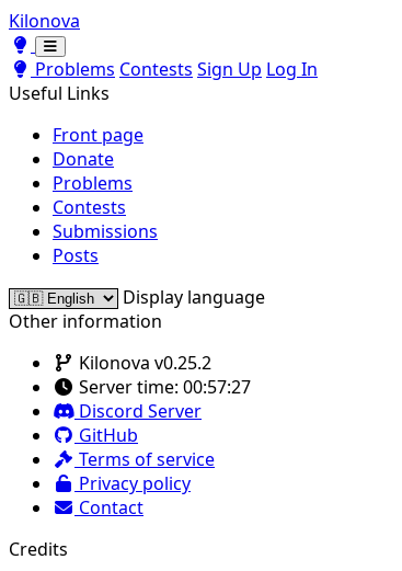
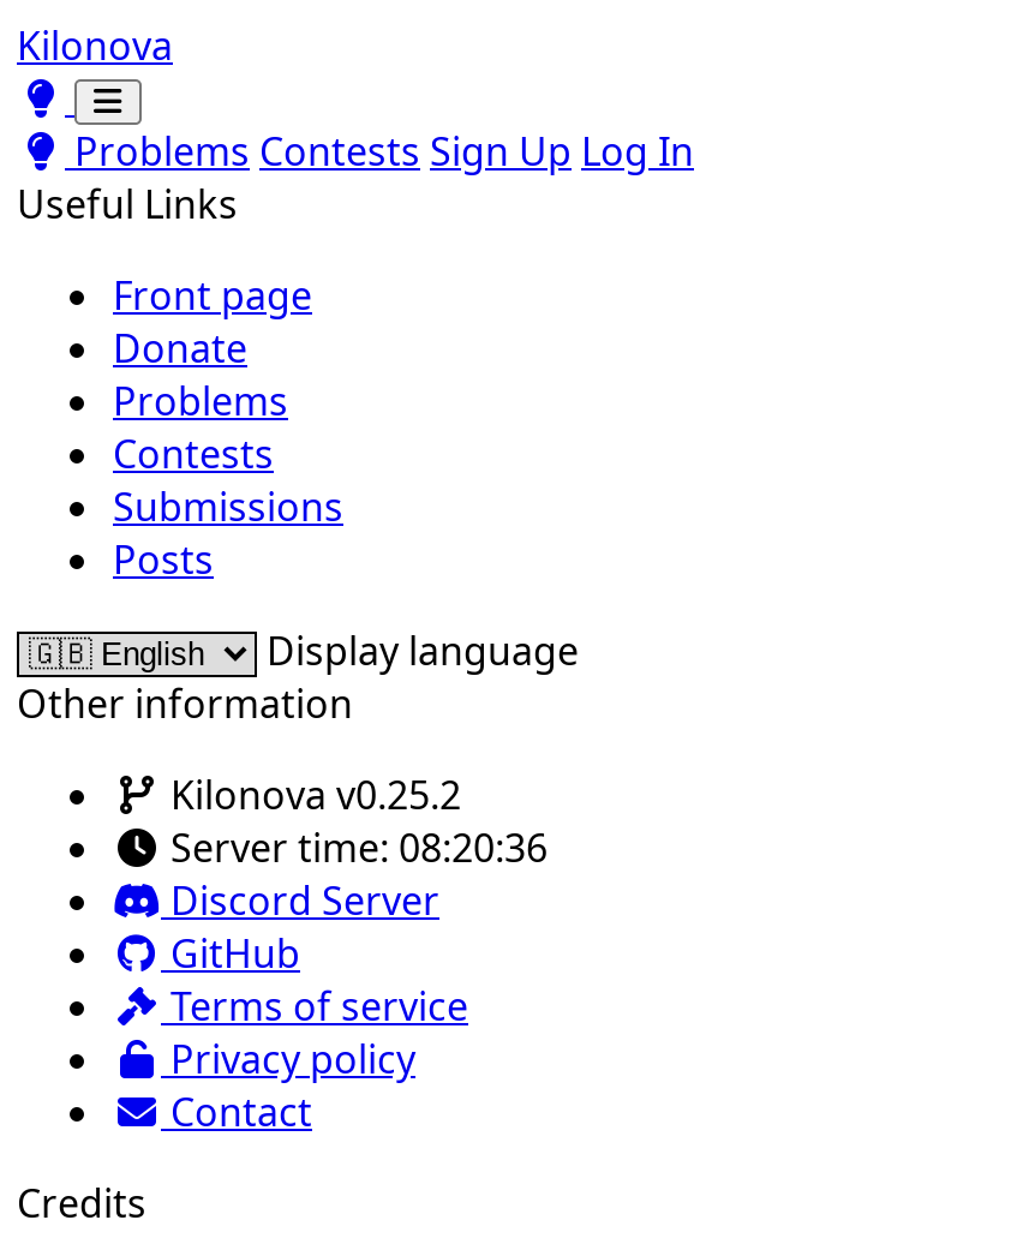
- Server time: 00:57:27
+ Server time: 08:20:36
